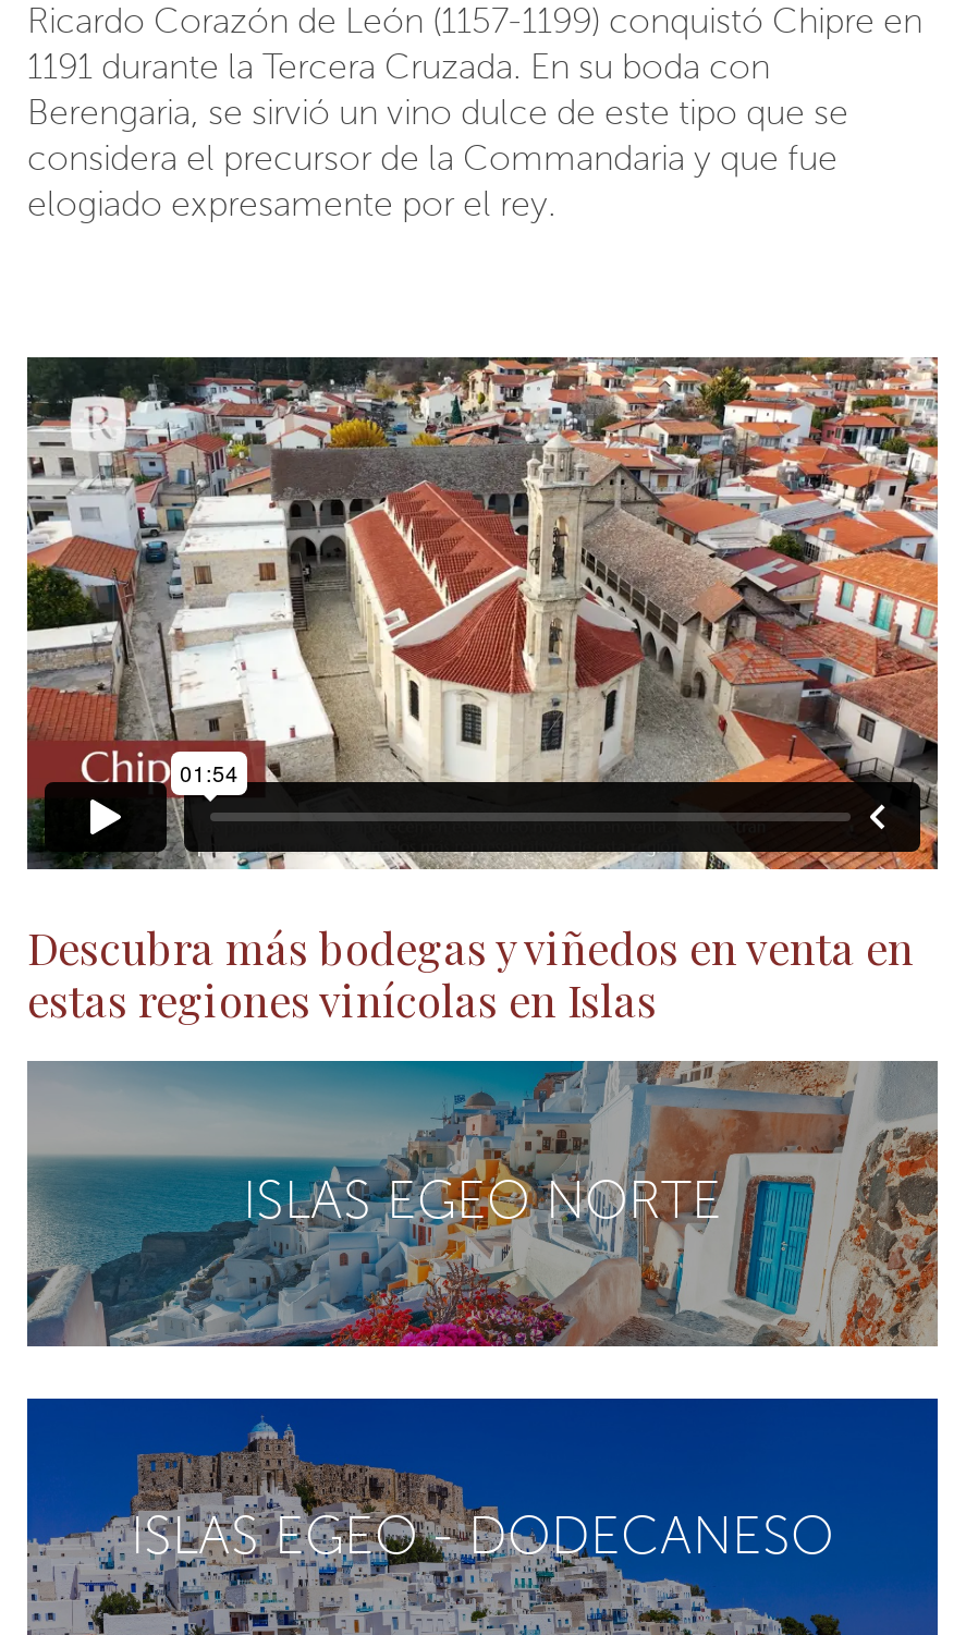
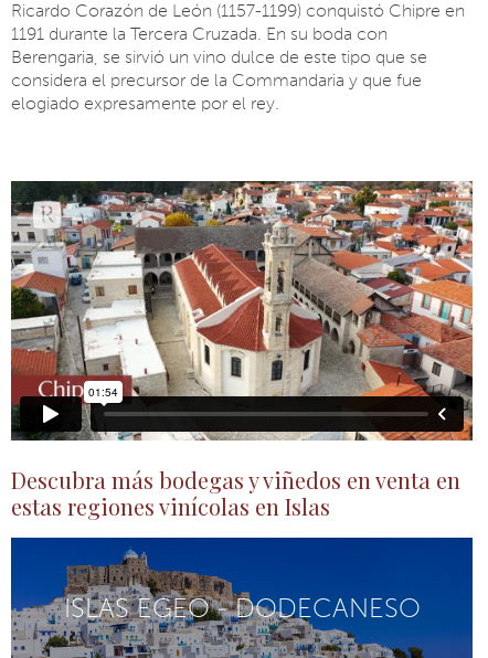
- [image]
- ISLAS EGEO NORTE
